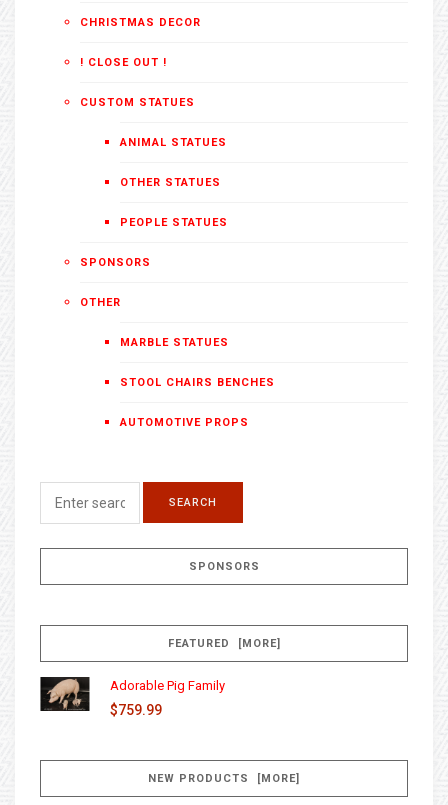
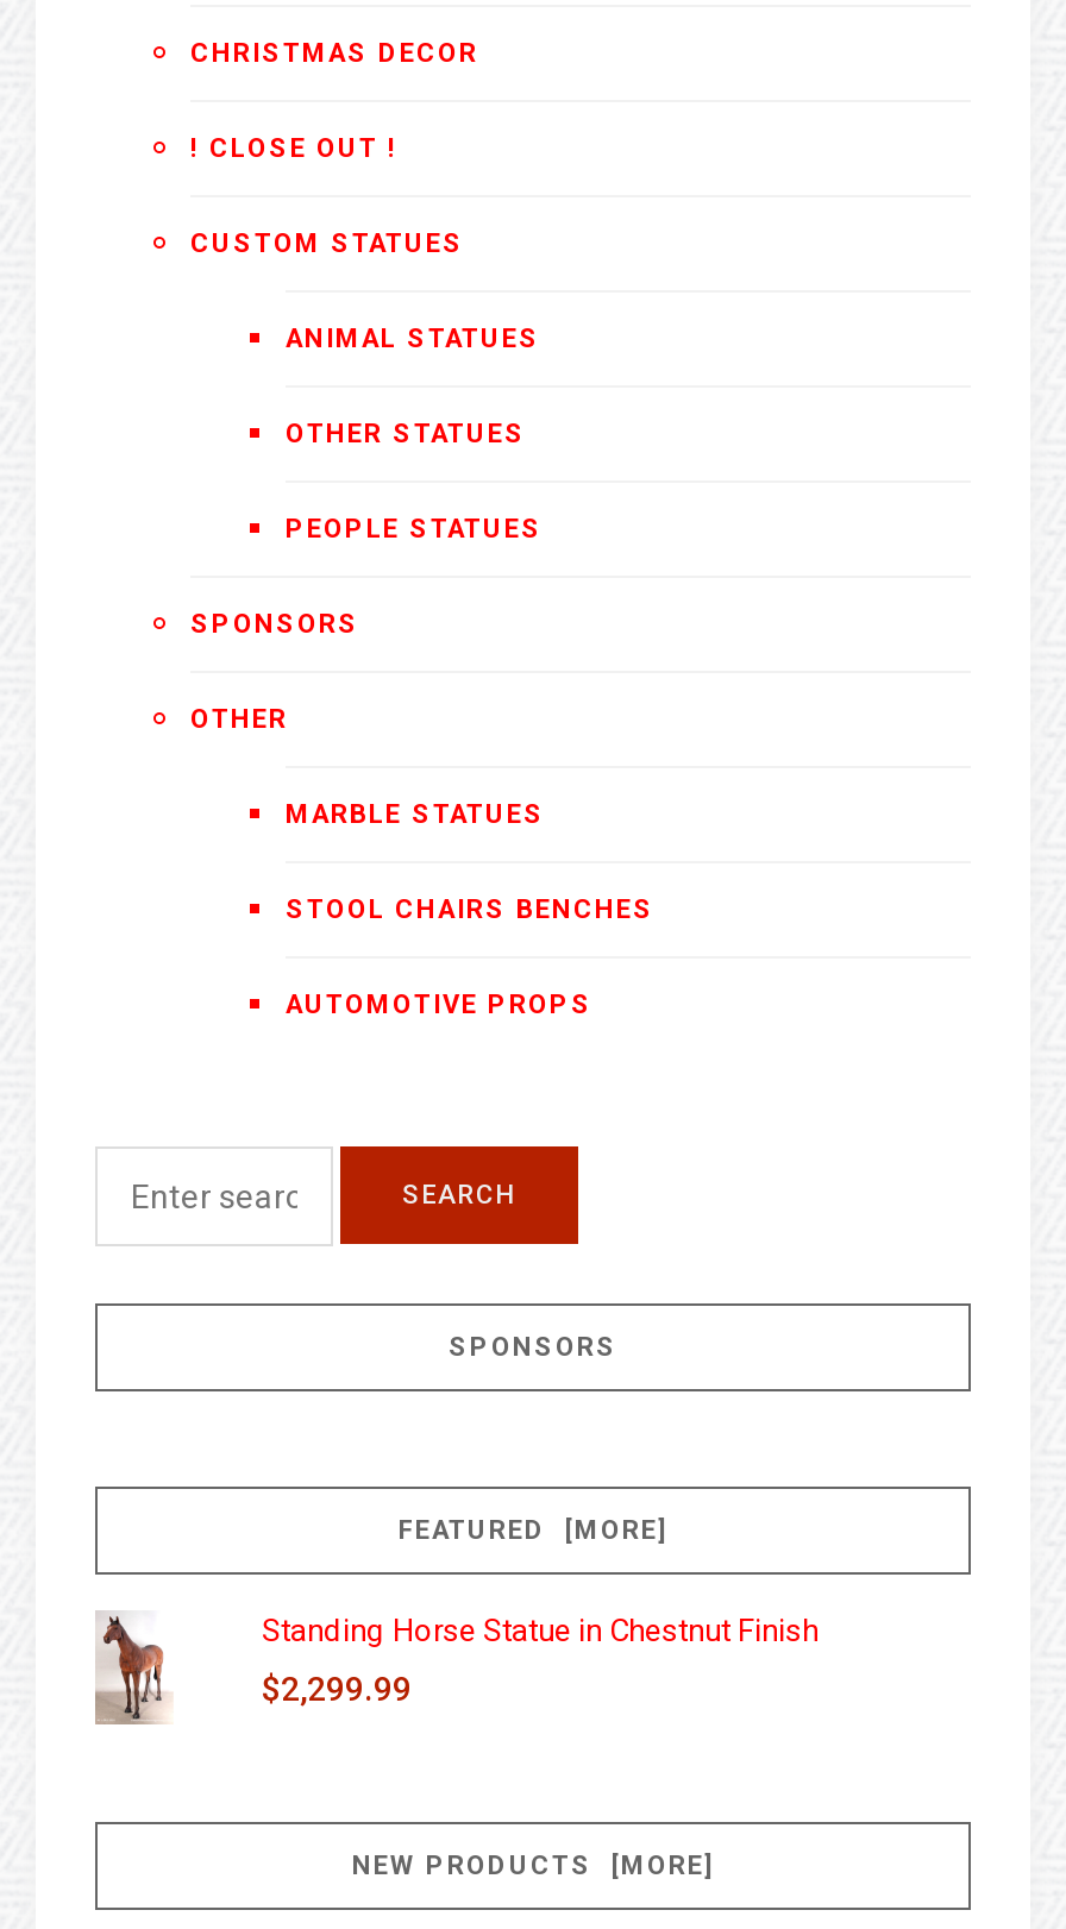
- [image]
- Adorable Pig Family
+ [image]
+ Standing Horse Statue in Chestnut Finish

- $759.99
+ $2,299.99
